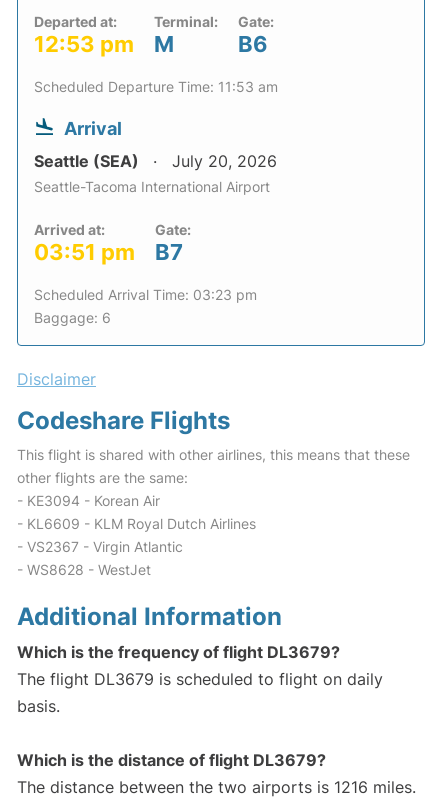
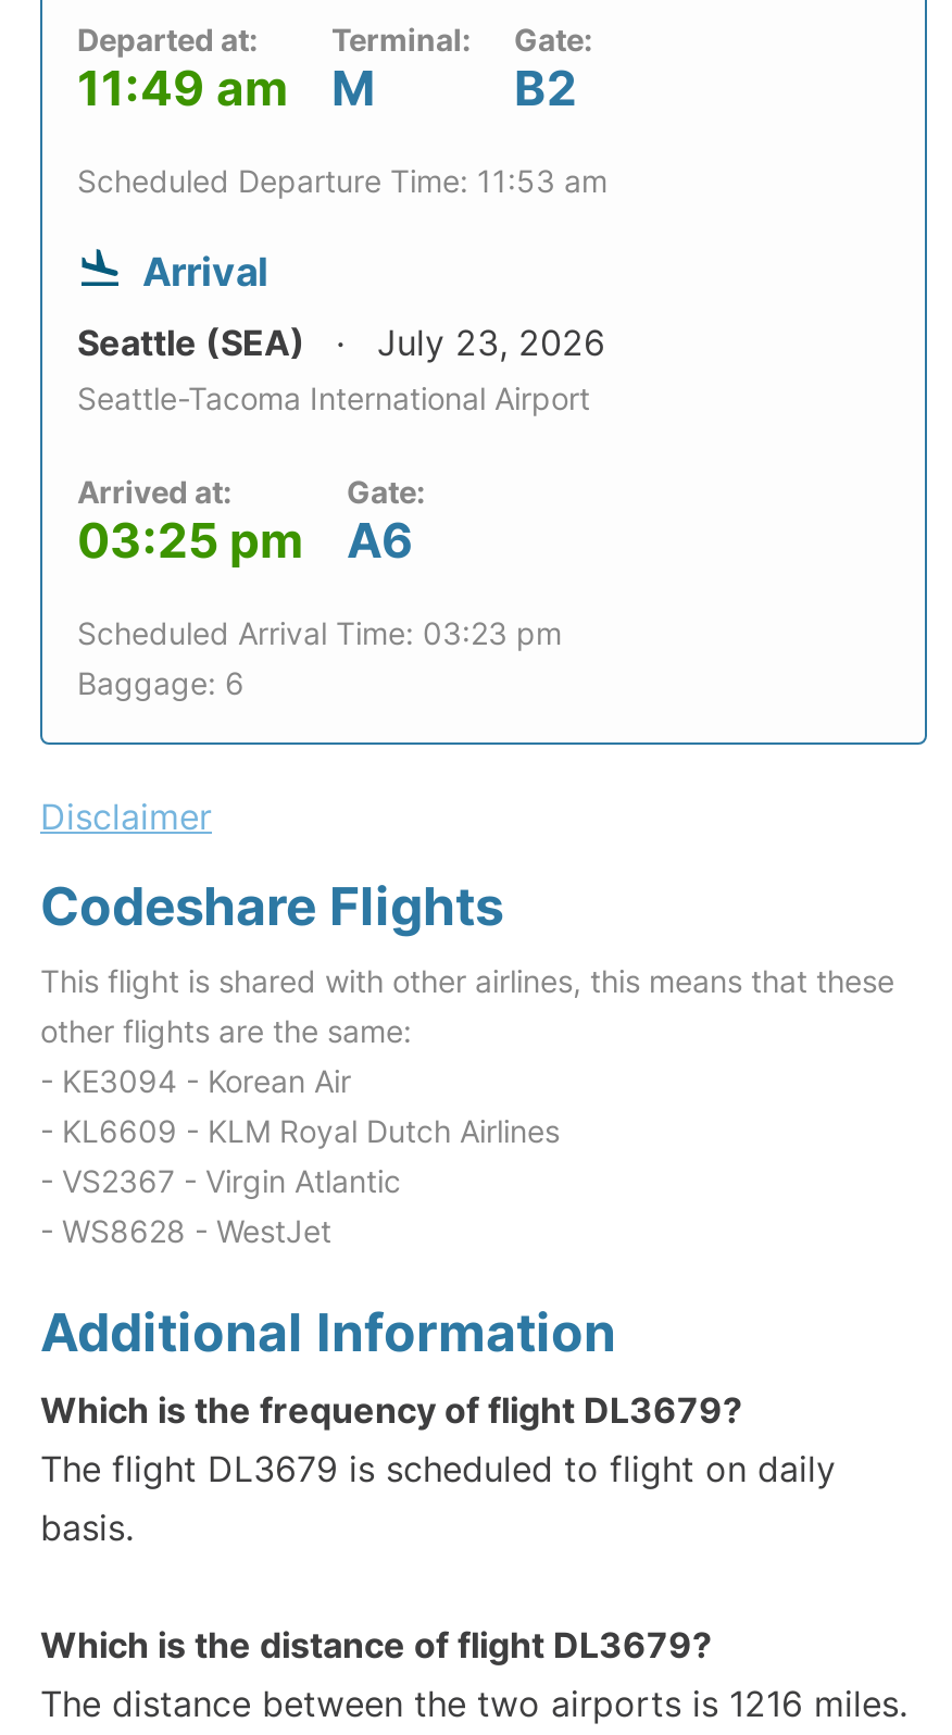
- 12:53 pm M
+ 11:49 am M

- B6
+ B2

- Seattle (SEA) July 20, 2026
+ Seattle (SEA) July 23, 2026

- 03:51 pm
+ 03:25 pm

- B7
+ A6
